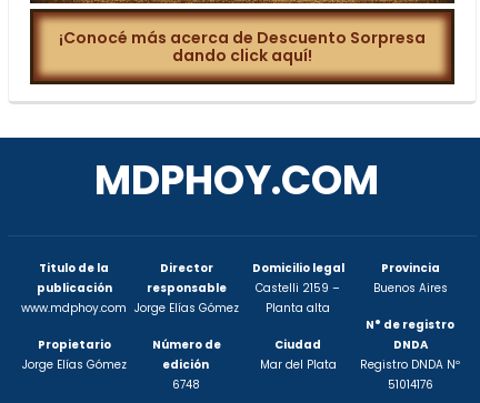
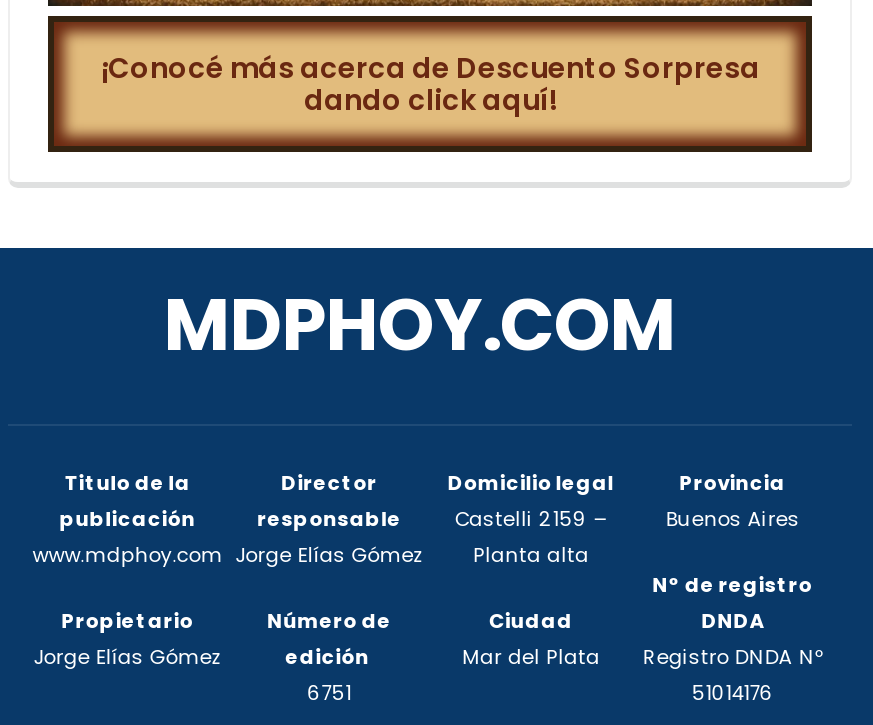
- 6748
+ 6751
